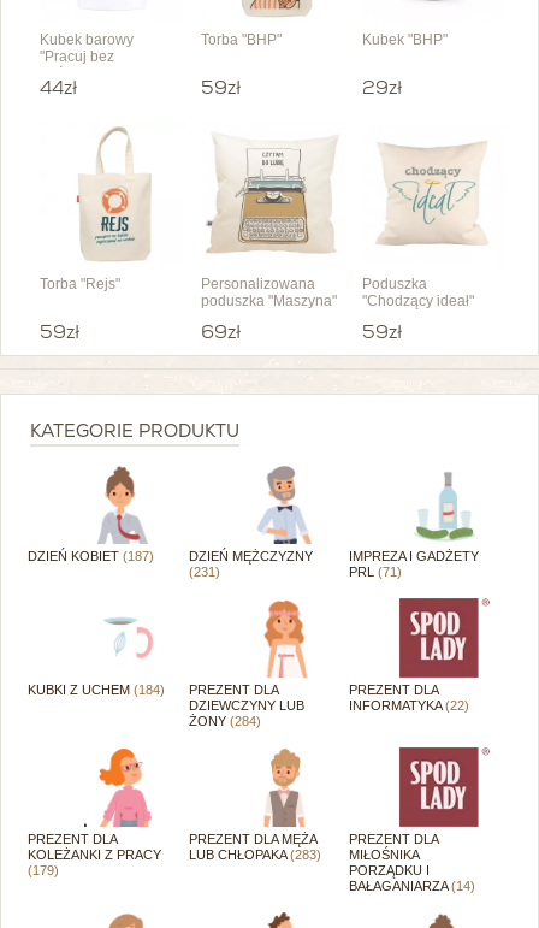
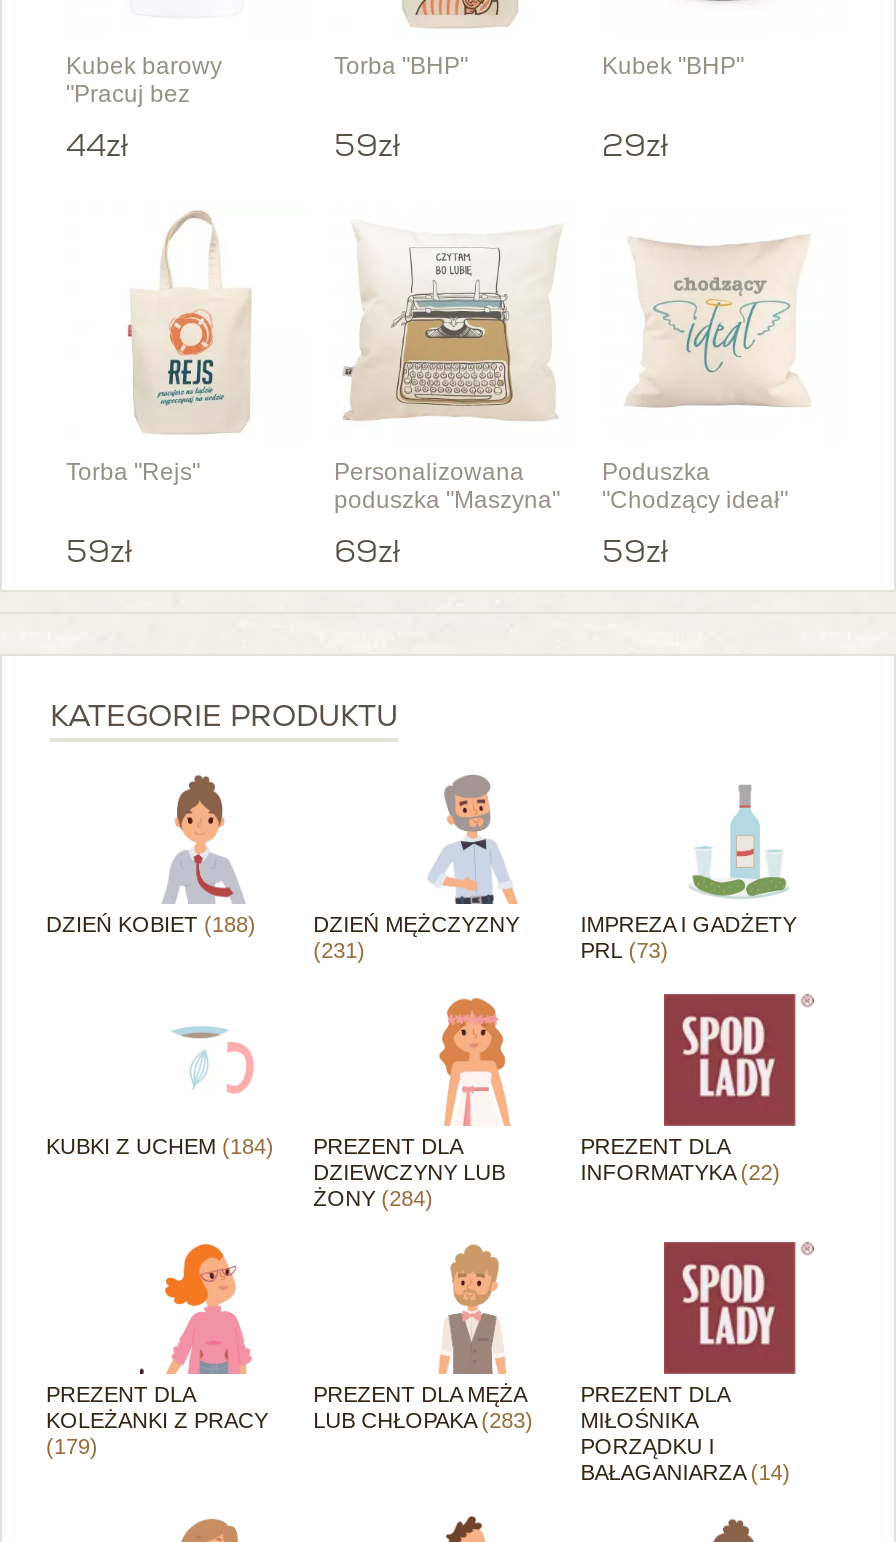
- DZIEŃ KOBIET (187)
+ DZIEŃ KOBIET (188)

- PRL (71)
+ PRL (73)
